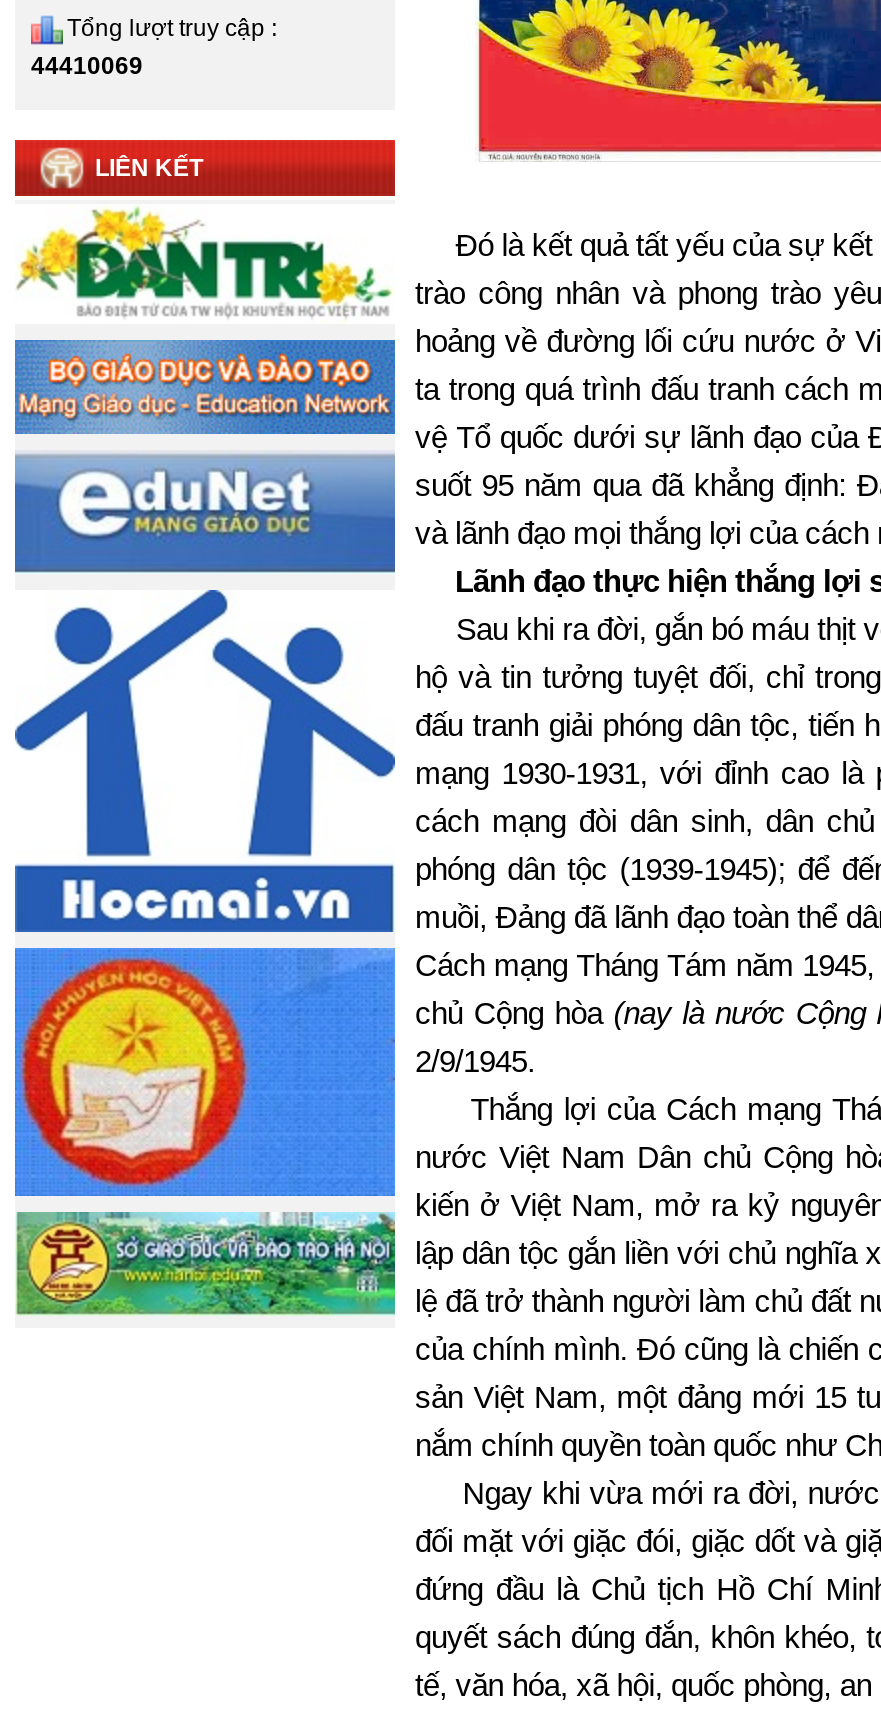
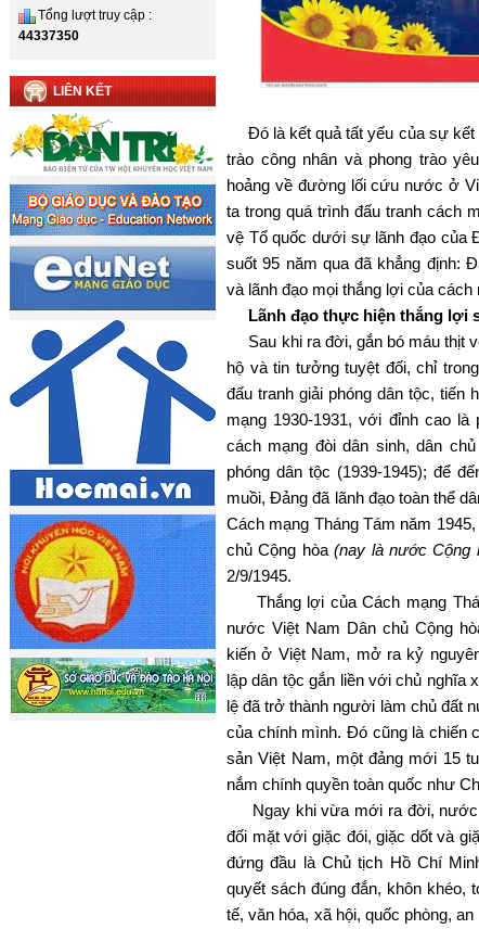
- 44410069
+ 44337350
